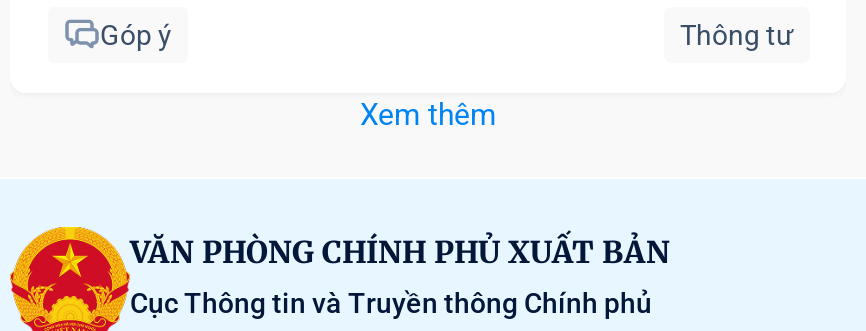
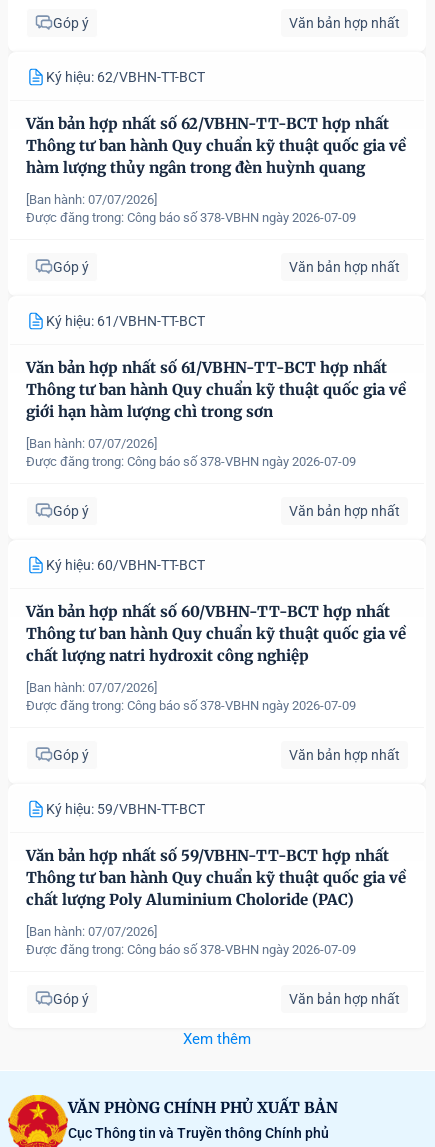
- Thông tư
+ Văn bản hợp nhất
+ Ký hiệu: 62/VBHN-TT-BCT
+ Văn bản hợp nhất số 62/VBHN-TT-BCT hợp nhất
+ Thông tư ban hành Quy chuẩn kỹ thuật quốc gia về
+ hàm lượng thủy ngân trong đèn huỳnh quang
+ [Ban hành: 07/07/2026]
+ Được đăng trong: Công báo số 378-VBHN ngày 2026-07-09
+ Góp ý
+ Văn bản hợp nhất
+ Ký hiệu: 61/VBHN-TT-BCT
+ Văn bản hợp nhất số 61/VBHN-TT-BCT hợp nhất
+ Thông tư ban hành Quy chuẩn kỹ thuật quốc gia về
+ giới hạn hàm lượng chì trong sơn
+ [Ban hành: 07/07/2026]
+ Được đăng trong: Công báo số 378-VBHN ngày 2026-07-09
+ Góp ý
+ Văn bản hợp nhất
+ Ký hiệu: 60/VBHN-TT-BCT
+ Văn bản hợp nhất số 60/VBHN-TT-BCT hợp nhất
+ Thông tư ban hành Quy chuẩn kỹ thuật quốc gia về
+ chất lượng natri hydroxit công nghiệp
+ [Ban hành: 07/07/2026]
+ Được đăng trong: Công báo số 378-VBHN ngày 2026-07-09
+ Góp ý
+ Văn bản hợp nhất
+ Ký hiệu: 59/VBHN-TT-BCT
+ Văn bản hợp nhất số 59/VBHN-TT-BCT hợp nhất
+ Thông tư ban hành Quy chuẩn kỹ thuật quốc gia về
+ chất lượng Poly Aluminium Choloride (PAC)
+ [Ban hành: 07/07/2026]
+ Được đăng trong: Công báo số 378-VBHN ngày 2026-07-09
+ Góp ý
+ Văn bản hợp nhất
